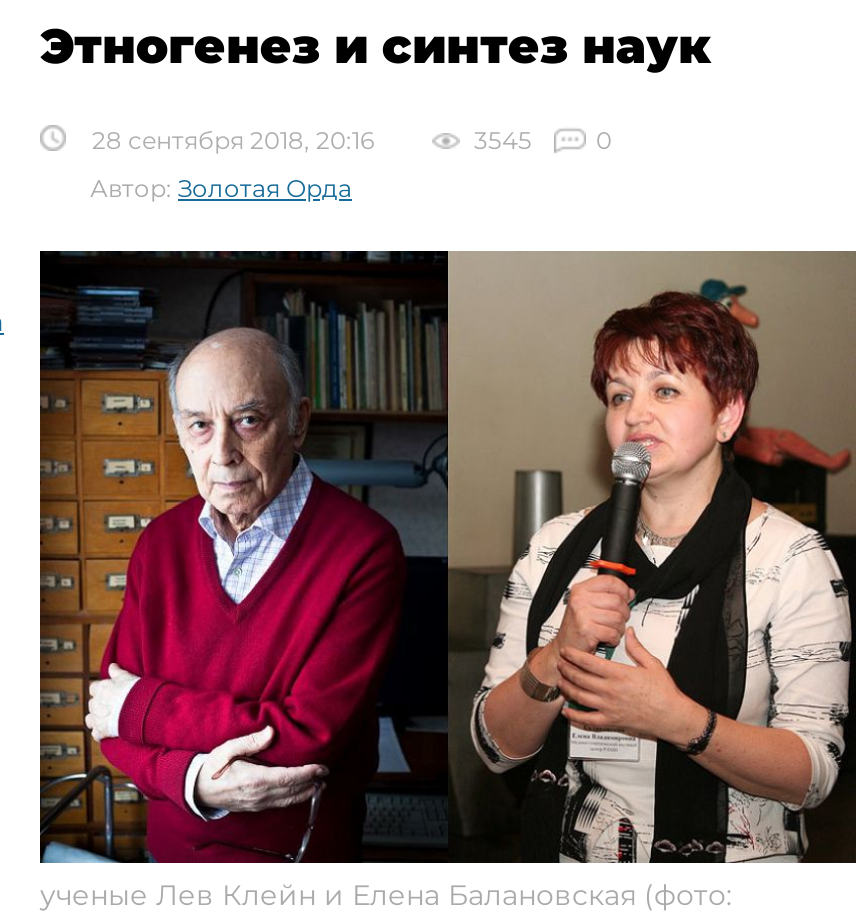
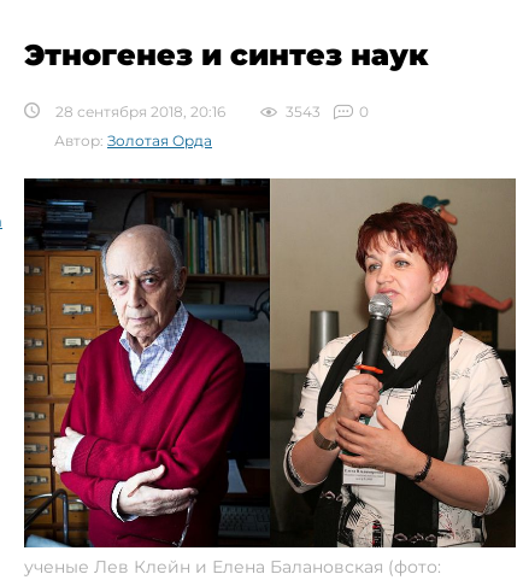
- 3545
+ 3543
